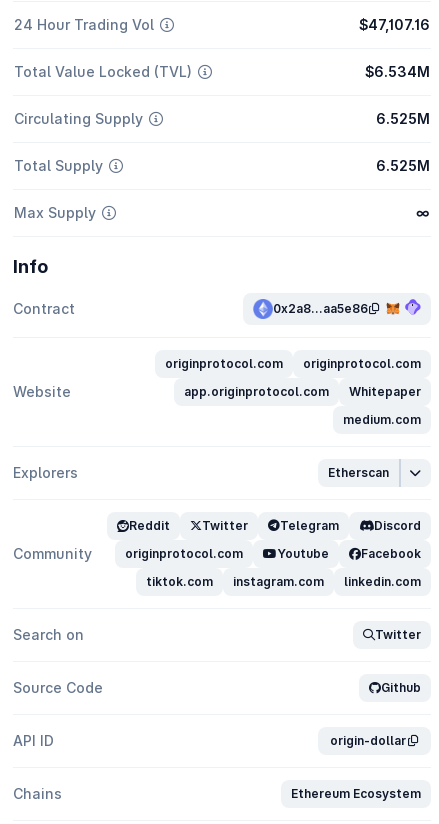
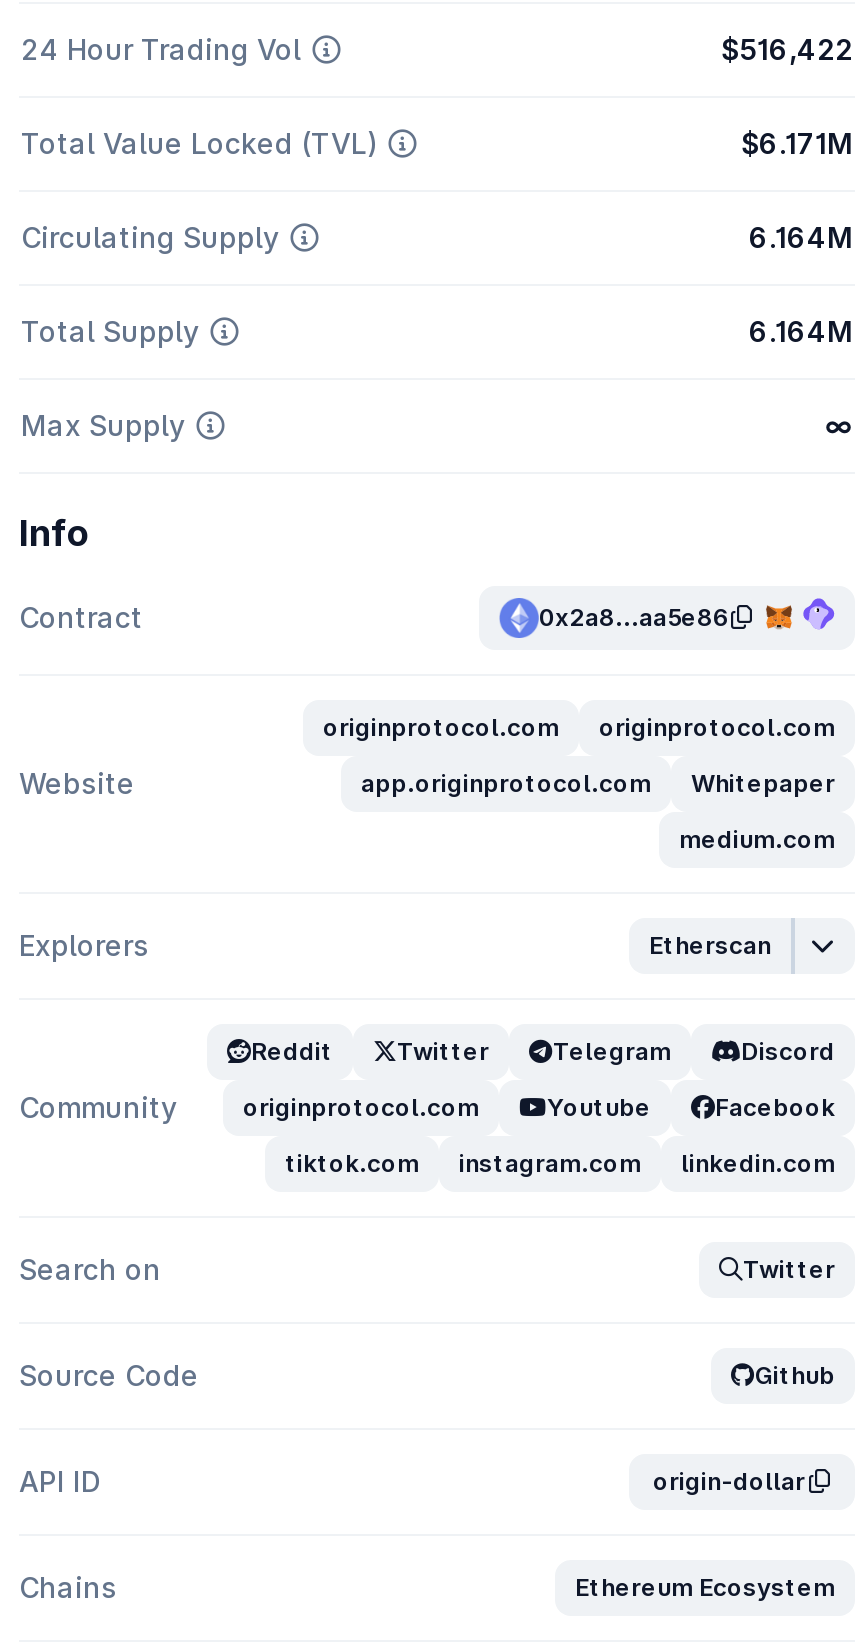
- $47,107.16
+ $516,422

- $6.534M
+ $6.171M

- 6.525M
+ 6.164M

- 6.525M
+ 6.164M
